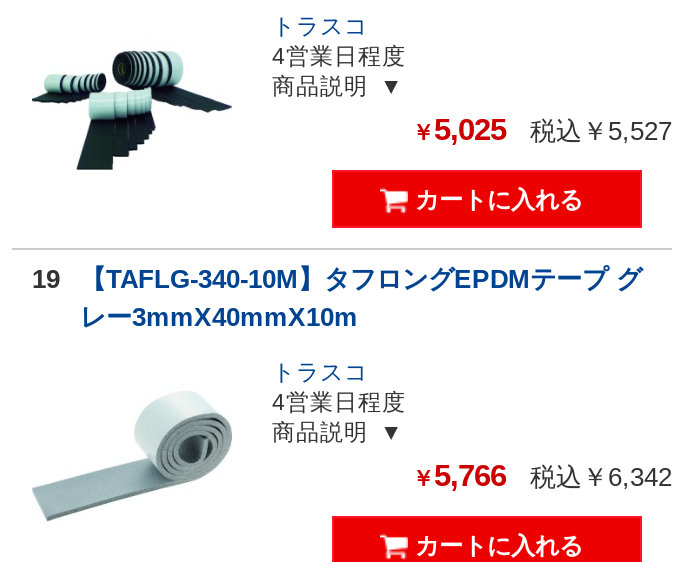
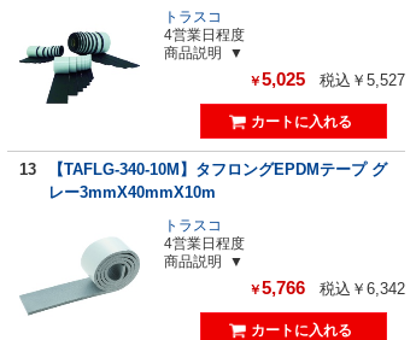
- 19 【TAFLG-340-10M】タフロングEPDMテープ グ
+ 13 【TAFLG-340-10M】タフロングEPDMテープ グ
